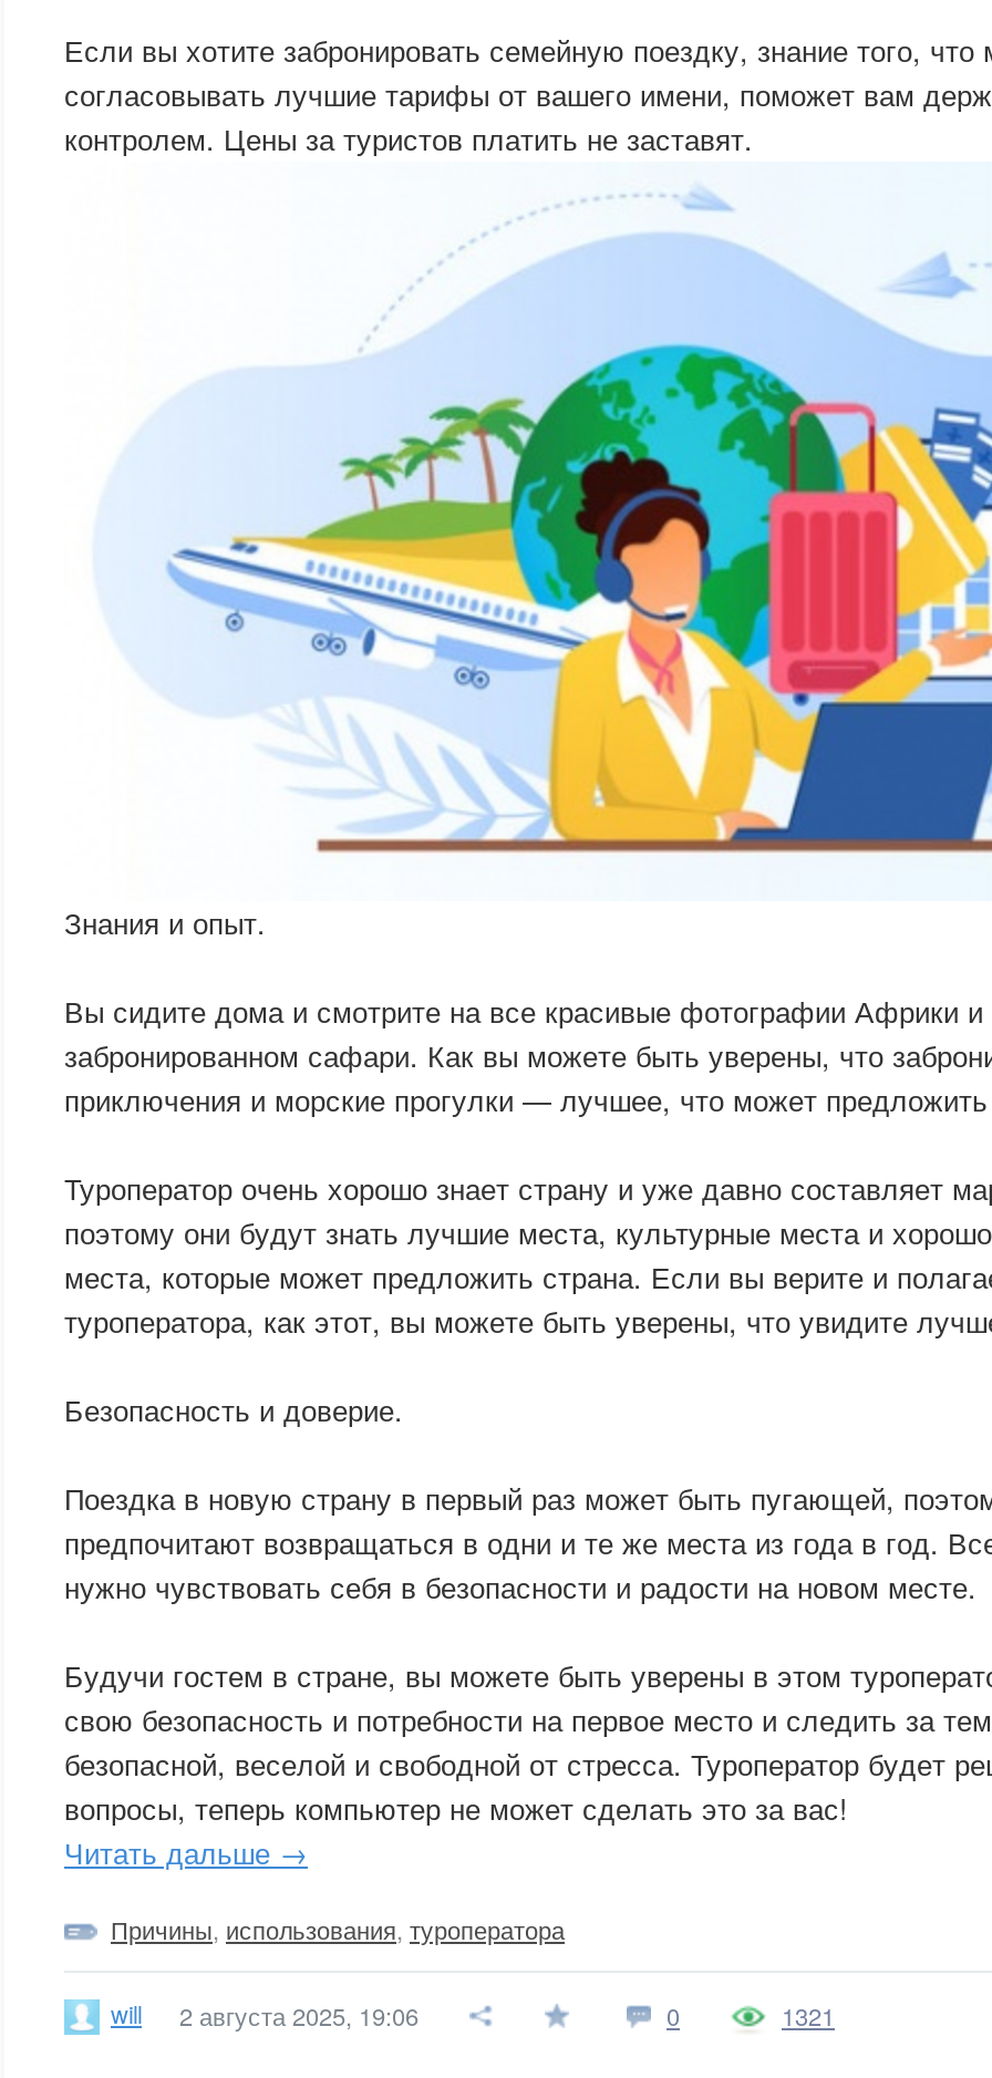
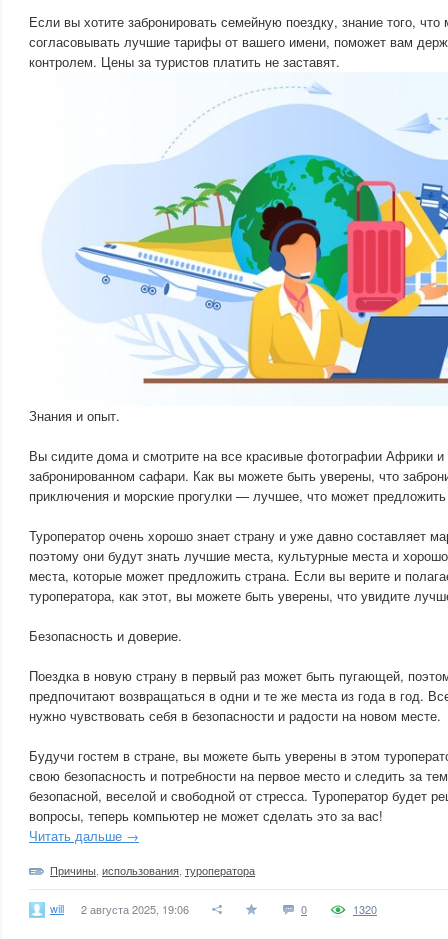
- 1321
+ 1320
